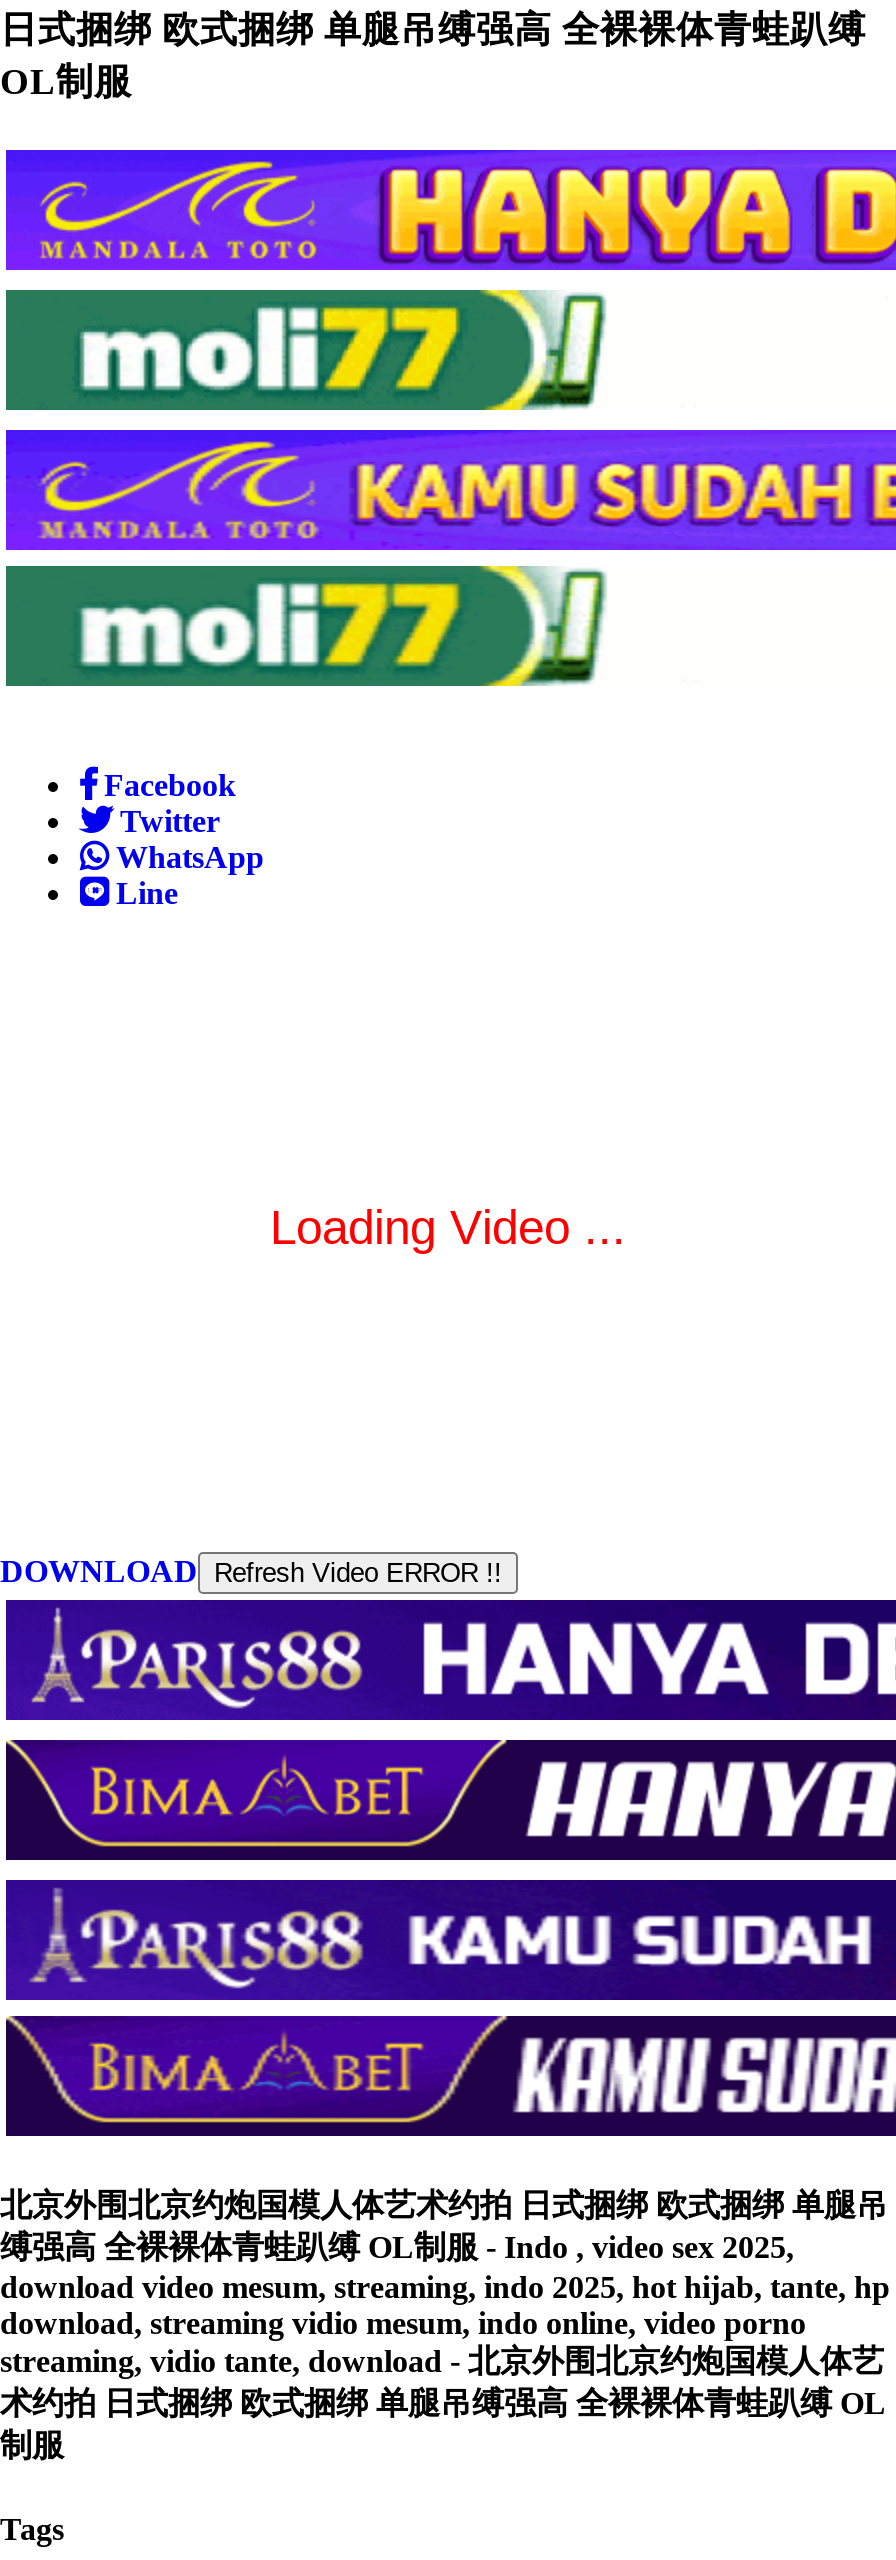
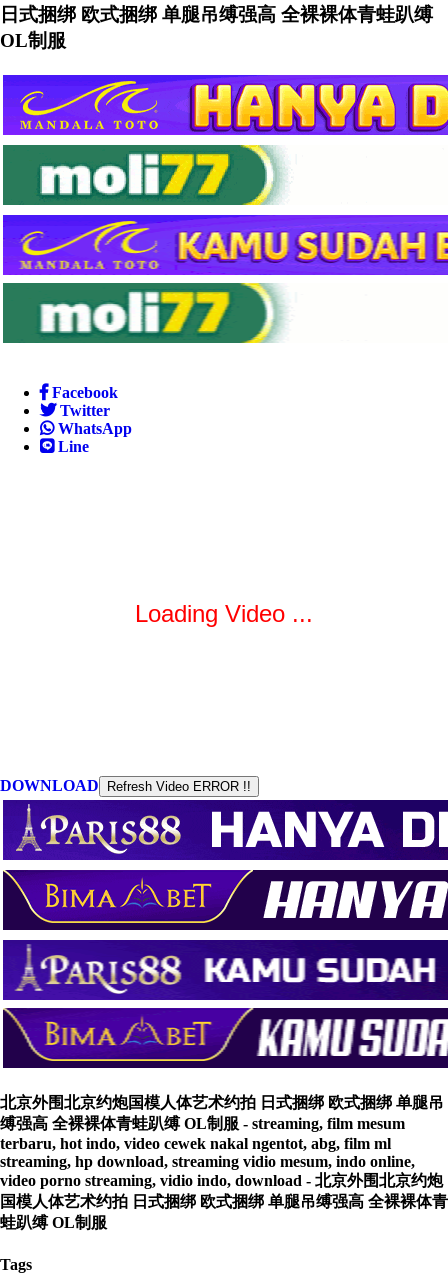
- [image]
+ [image]

- [image]
+ [image]

- 缚强高 全裸裸体青蛙趴缚 OL制服 - Indo , video sex 2025,
- download video mesum, streaming, indo 2025, hot hijab, tante, hp
- download, streaming vidio mesum, indo online, video porno
- streaming, vidio tante, download - 北京外围北京约炮国模人体艺
- 术约拍 日式捆绑 欧式捆绑 单腿吊缚强高 全裸裸体青蛙趴缚 OL
- 制服
+ 缚强高 全裸裸体青蛙趴缚 OL制服 - streaming, film mesum
+ terbaru, hot indo, video cewek nakal ngentot, abg, film ml
+ streaming, hp download, streaming vidio mesum, indo online,
+ video porno streaming, vidio indo, download - 北京外围北京约炮
+ 国模人体艺术约拍 日式捆绑 欧式捆绑 单腿吊缚强高 全裸裸体青
+ 蛙趴缚 OL制服
